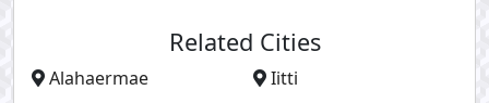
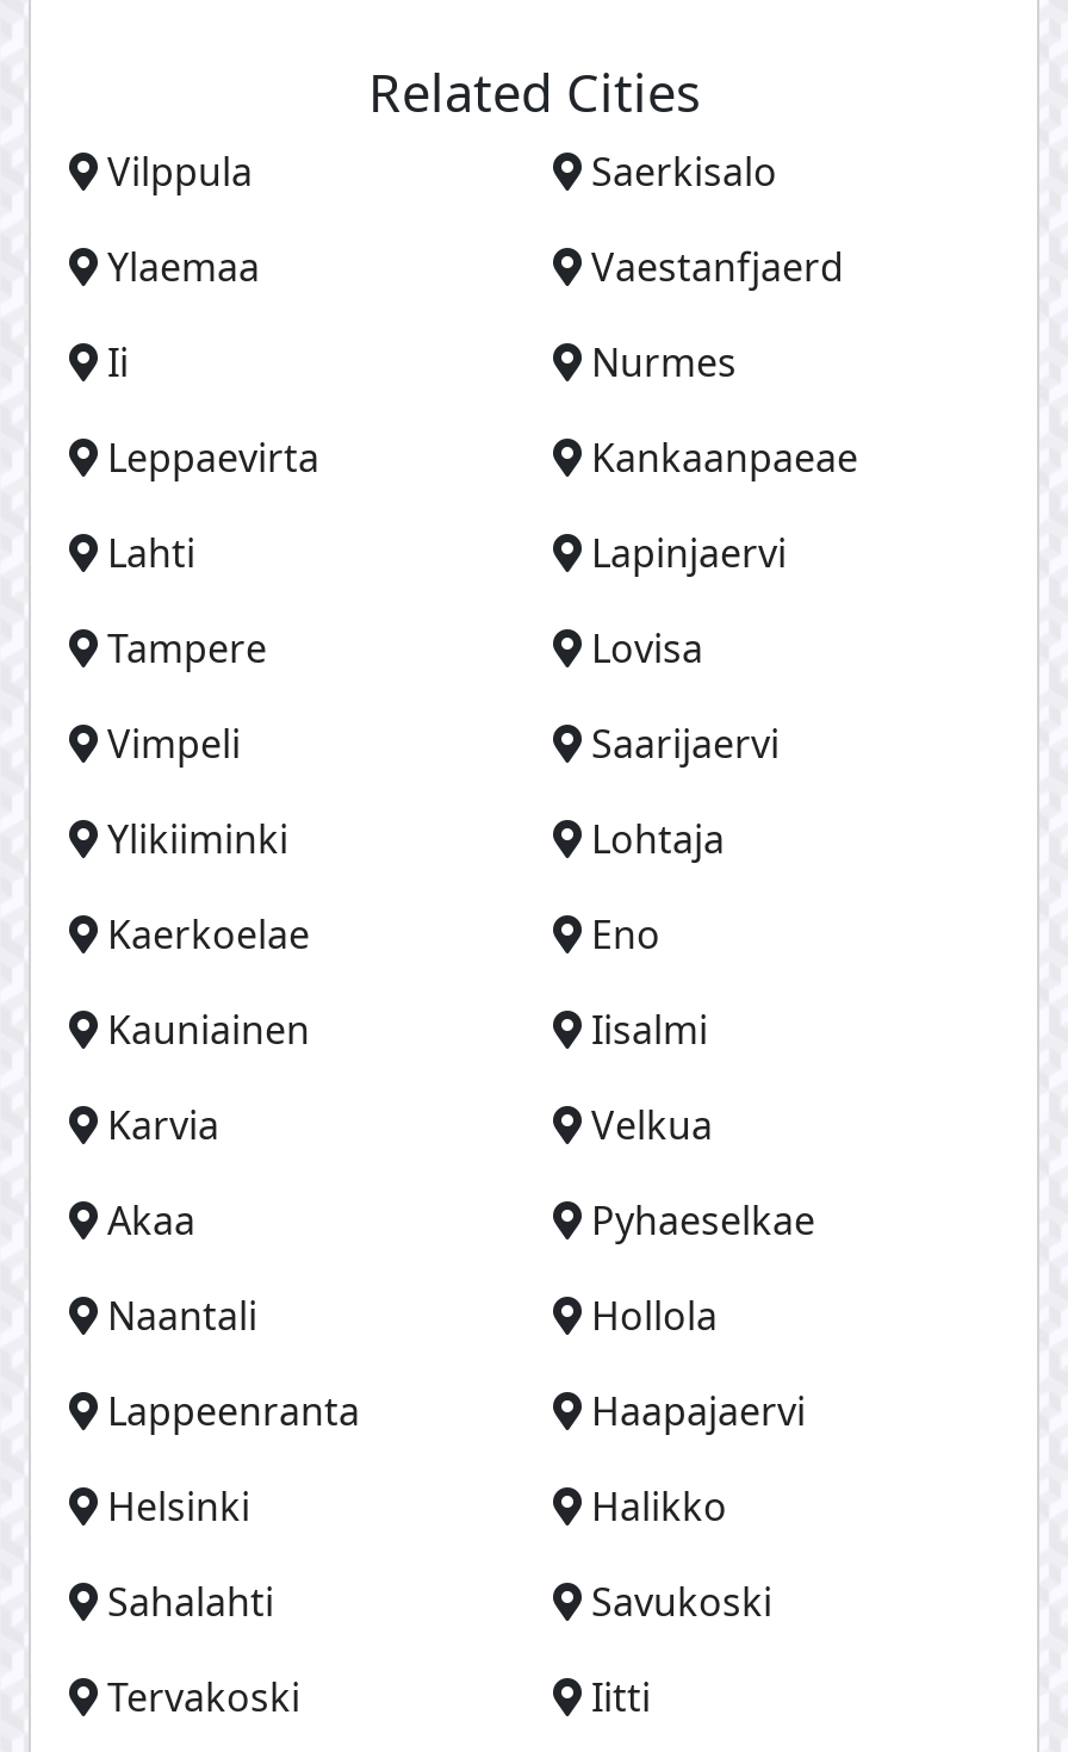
- Alahaermae
+ Vilppula
+ Saerkisalo
+ Ylaemaa
+ Vaestanfjaerd
+ Ii
+ Nurmes
+ Leppaevirta
+ Kankaanpaeae
+ Lahti
+ Lapinjaervi
+ Tampere
+ Lovisa
+ Vimpeli
+ Saarijaervi
+ Ylikiiminki
+ Lohtaja
+ Kaerkoelae
+ Eno
+ Kauniainen
+ Iisalmi
+ Karvia
+ Velkua
+ Akaa
+ Pyhaeselkae
+ Naantali
+ Hollola
+ Lappeenranta
+ Haapajaervi
+ Helsinki
+ Halikko
+ Sahalahti
+ Savukoski
+ Tervakoski
